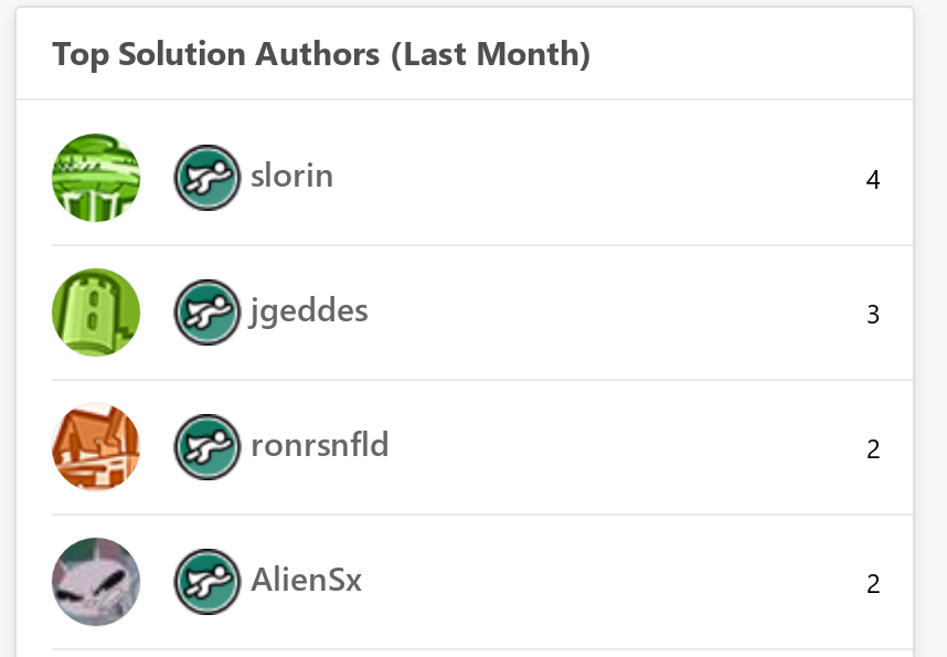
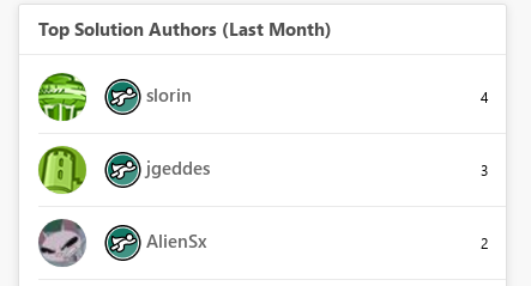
- [image]

- ronrsnfld
- 2
